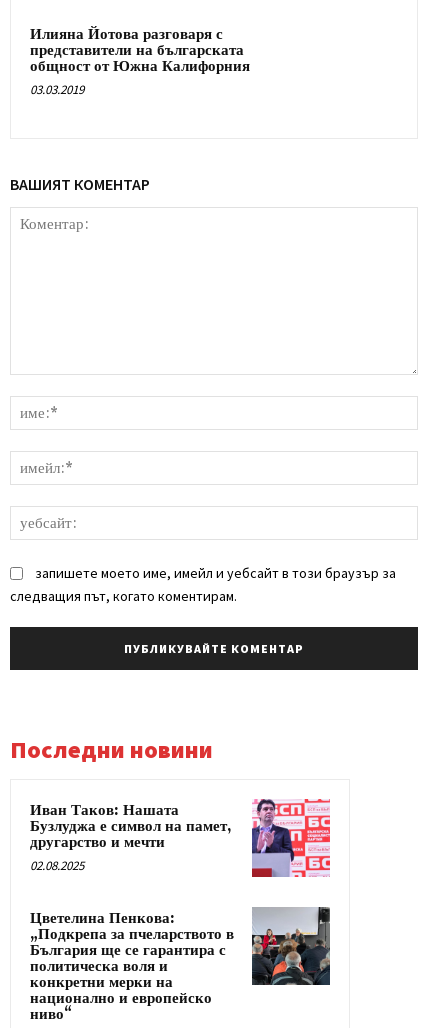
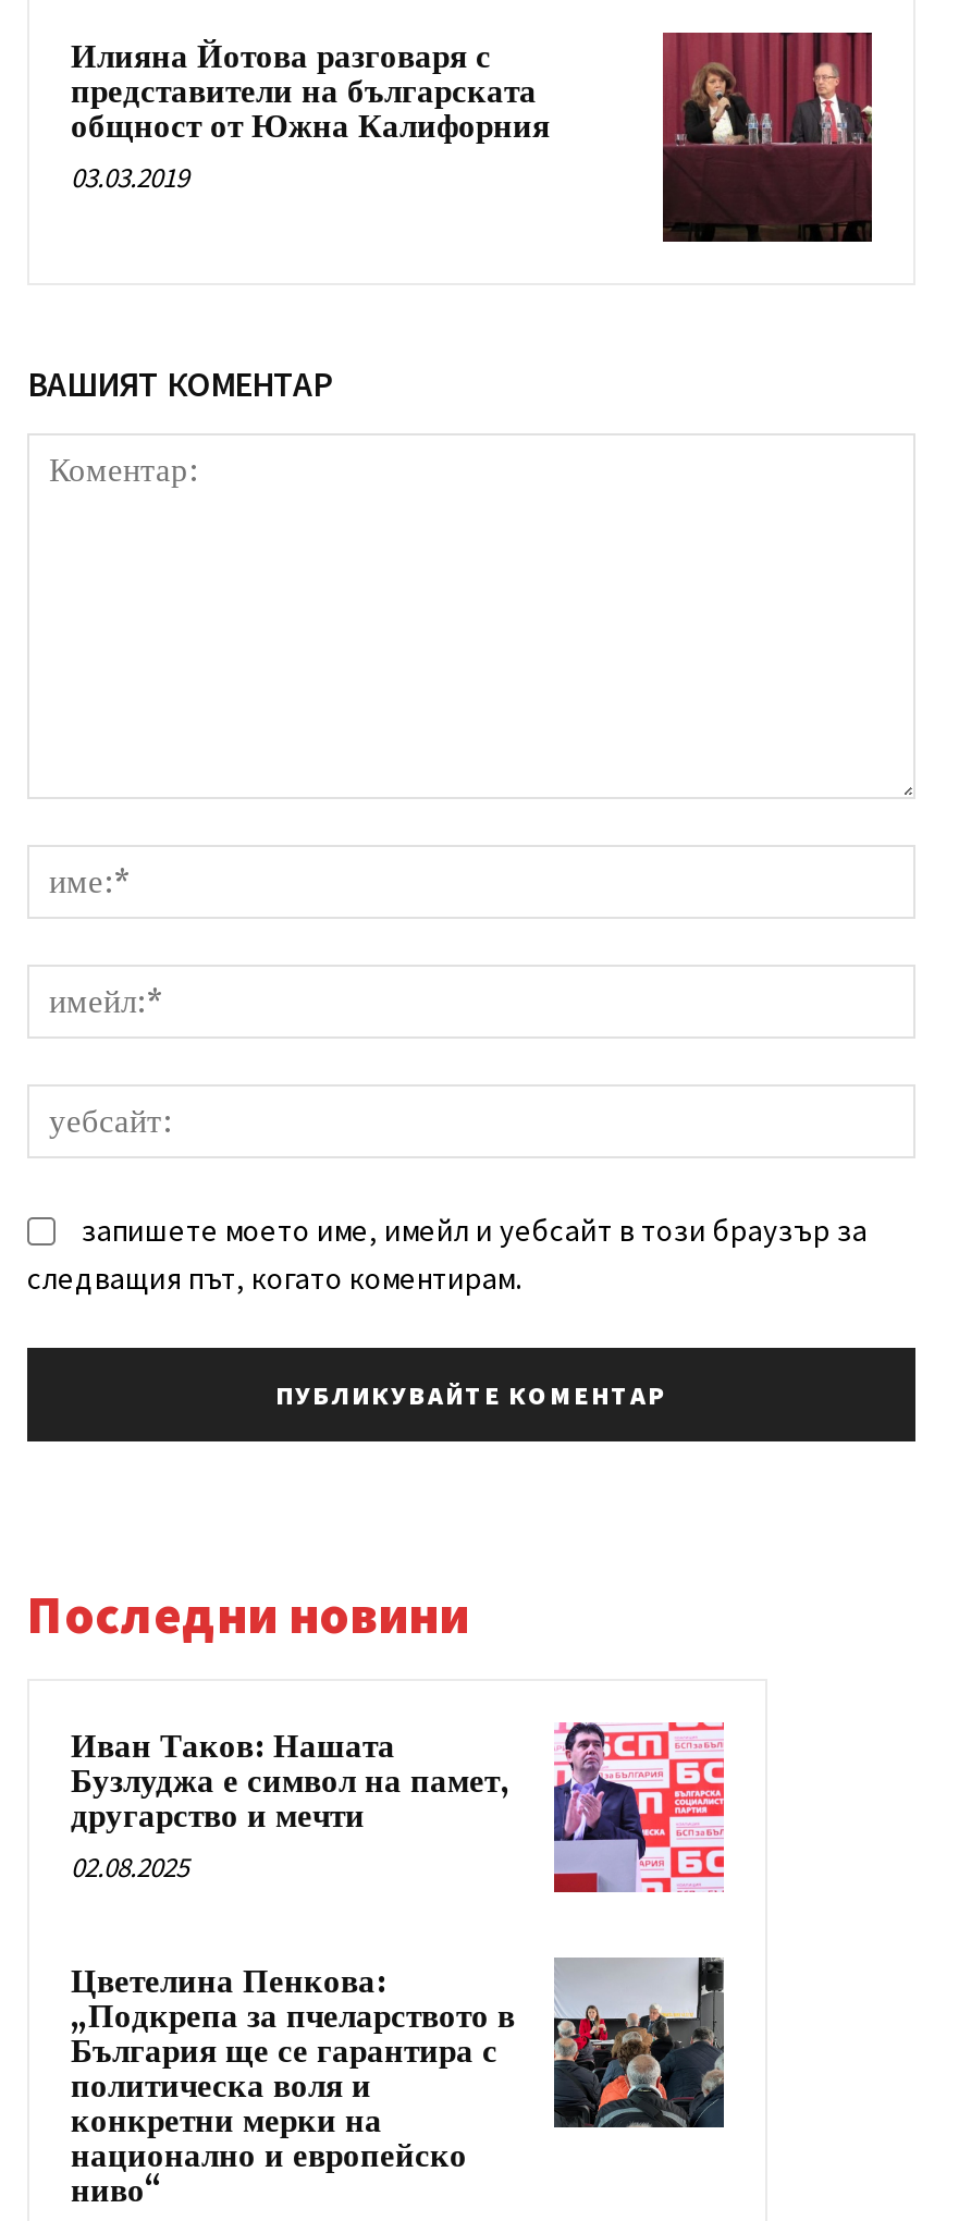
+ [image]
